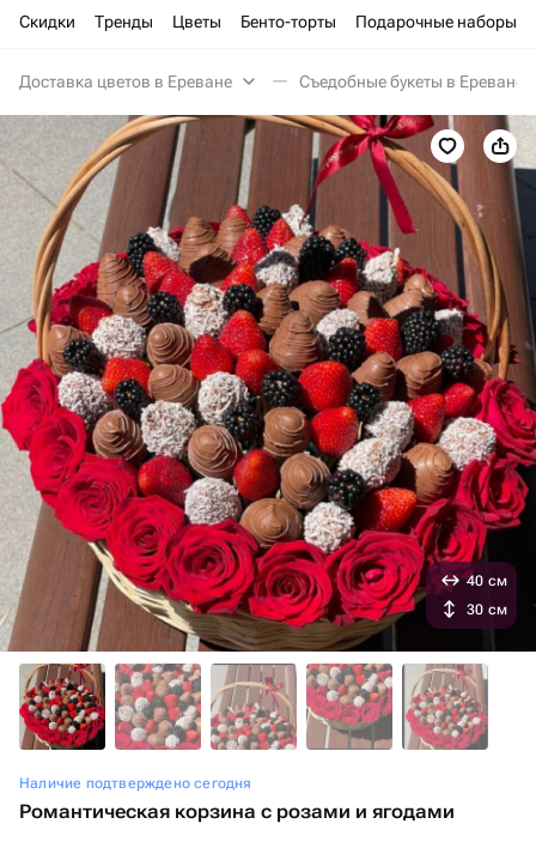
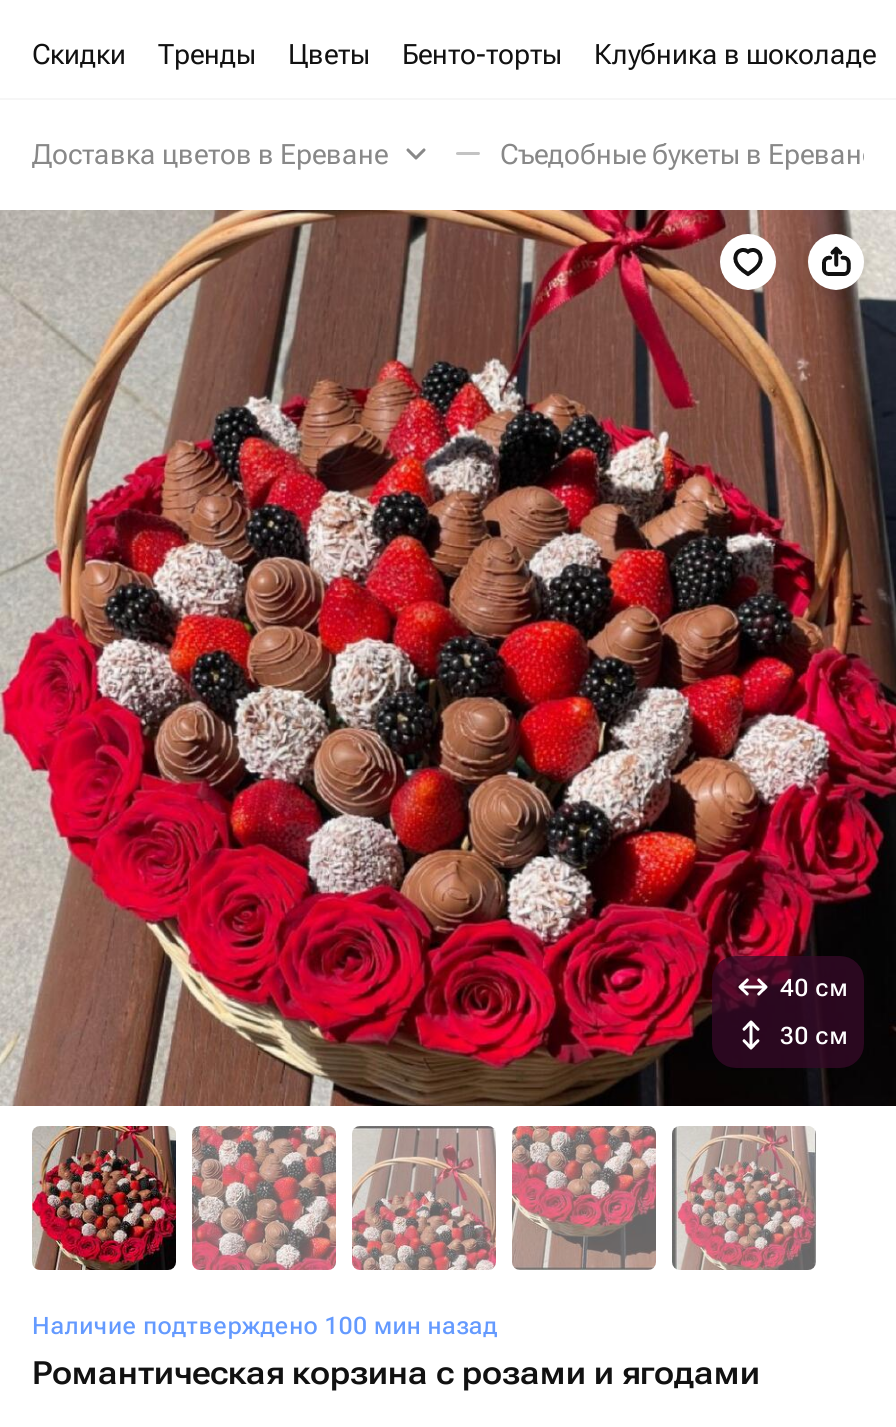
- Подарочные наборы
+ Клубника в шоколаде

- Наличие подтверждено сегодня
+ Наличие подтверждено 100 мин назад
